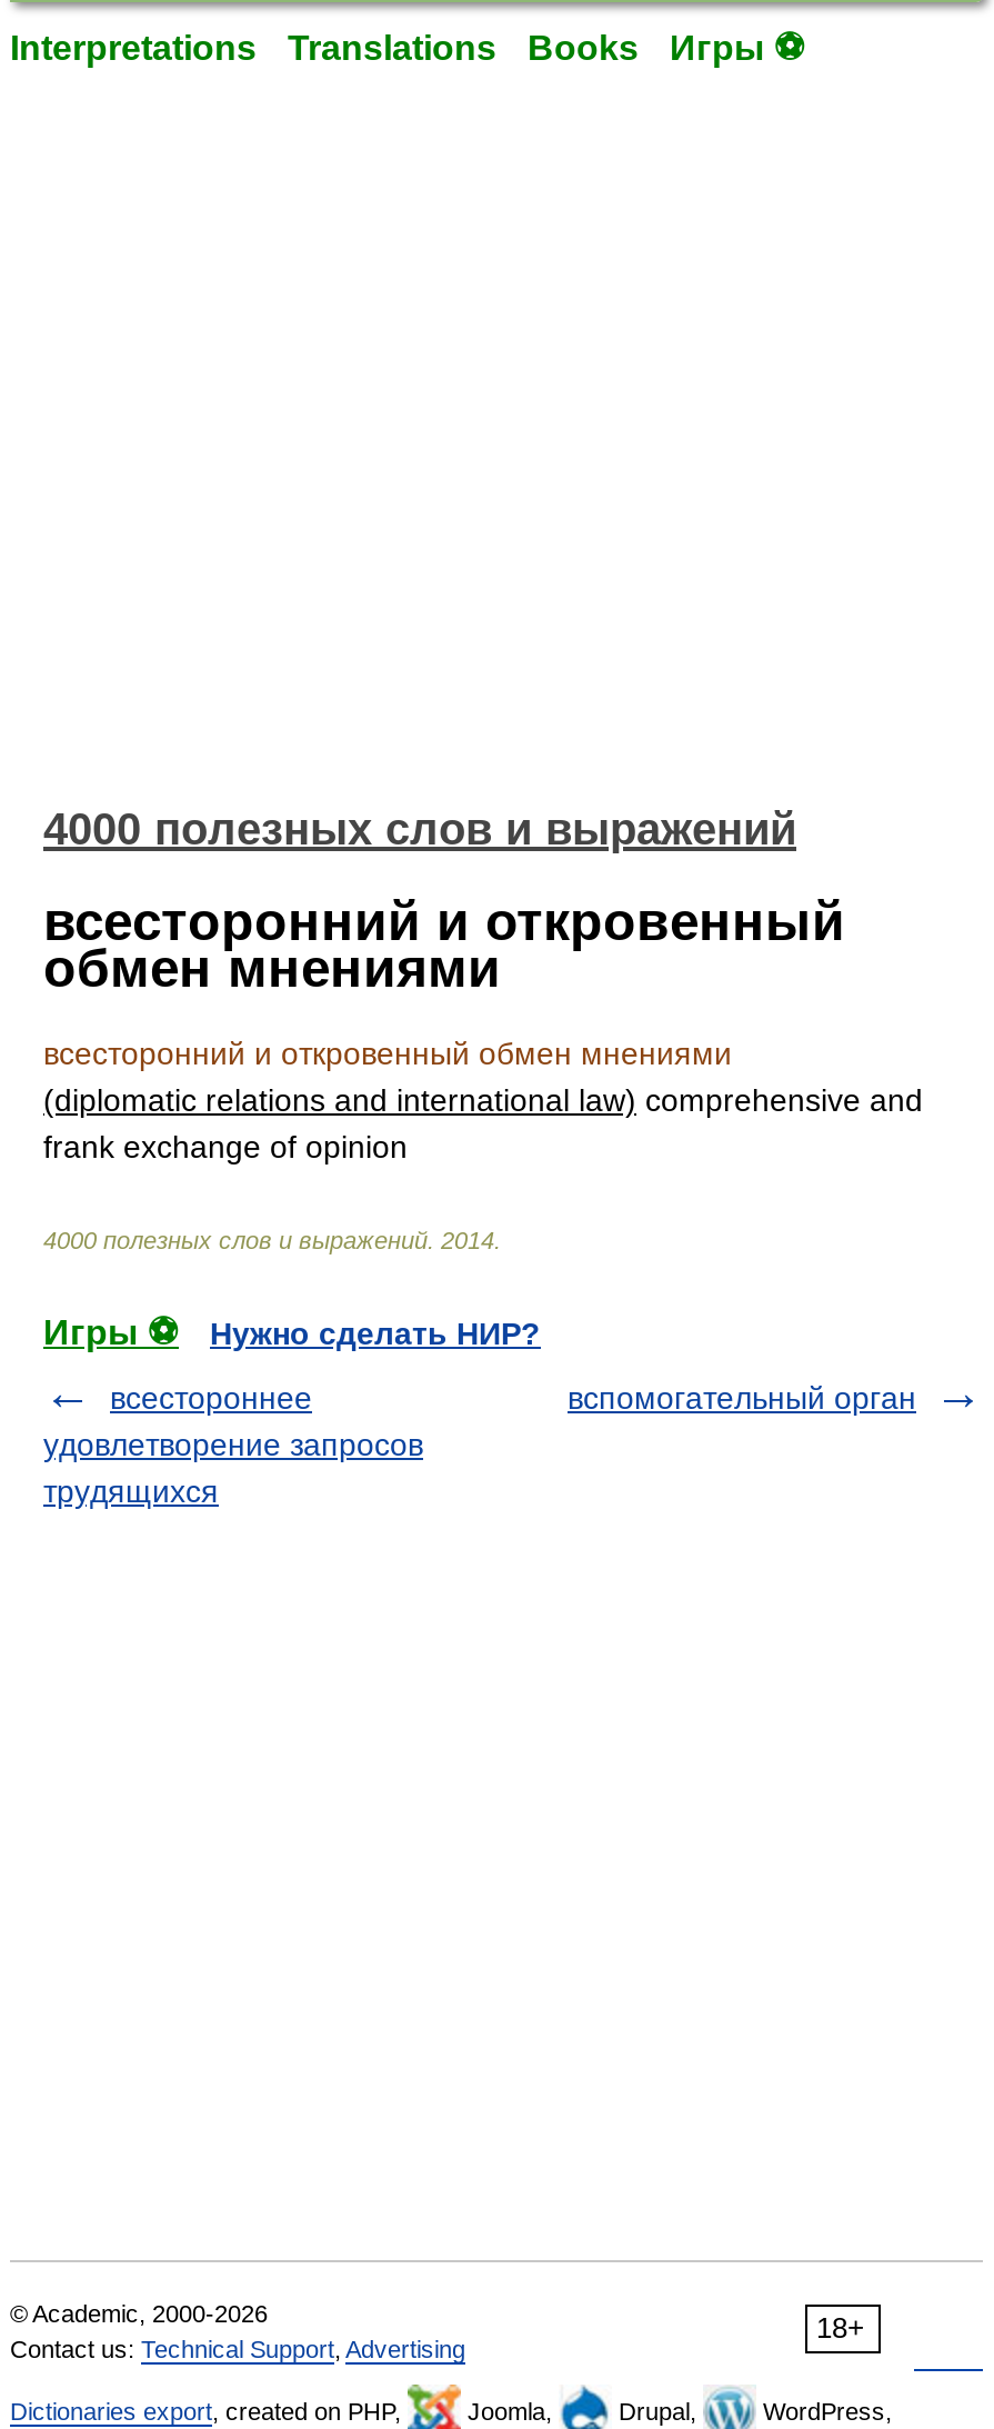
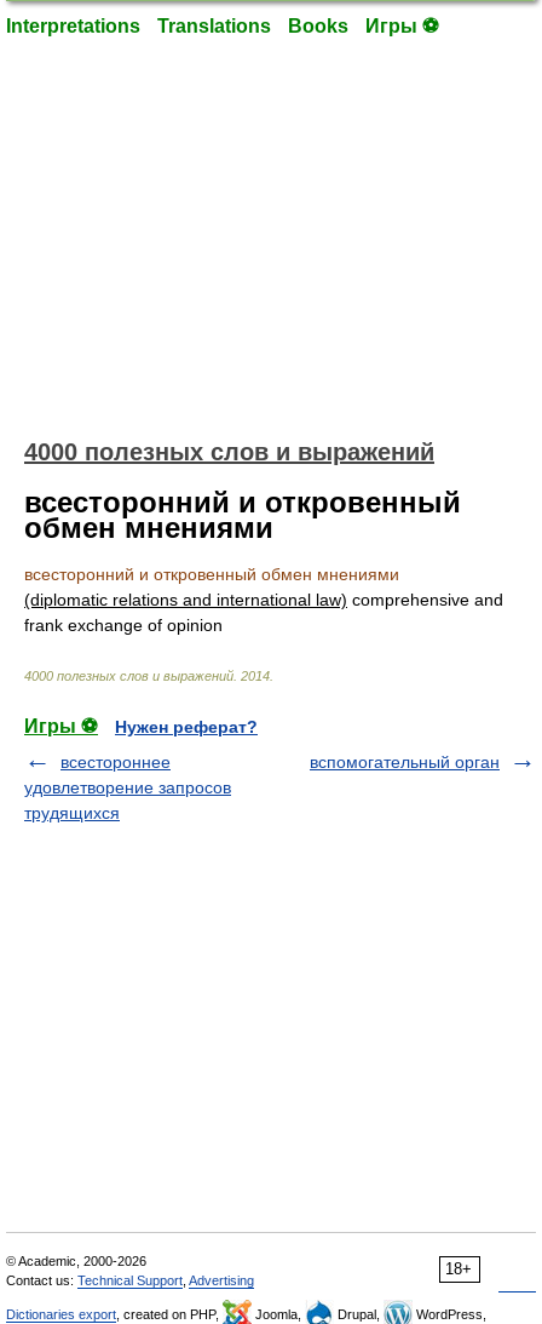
- Нужно сделать НИР?
+ Нужен реферат?
